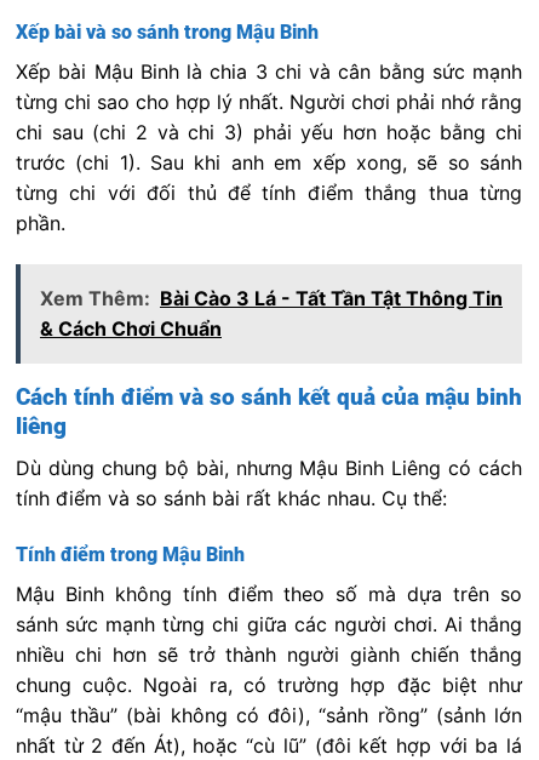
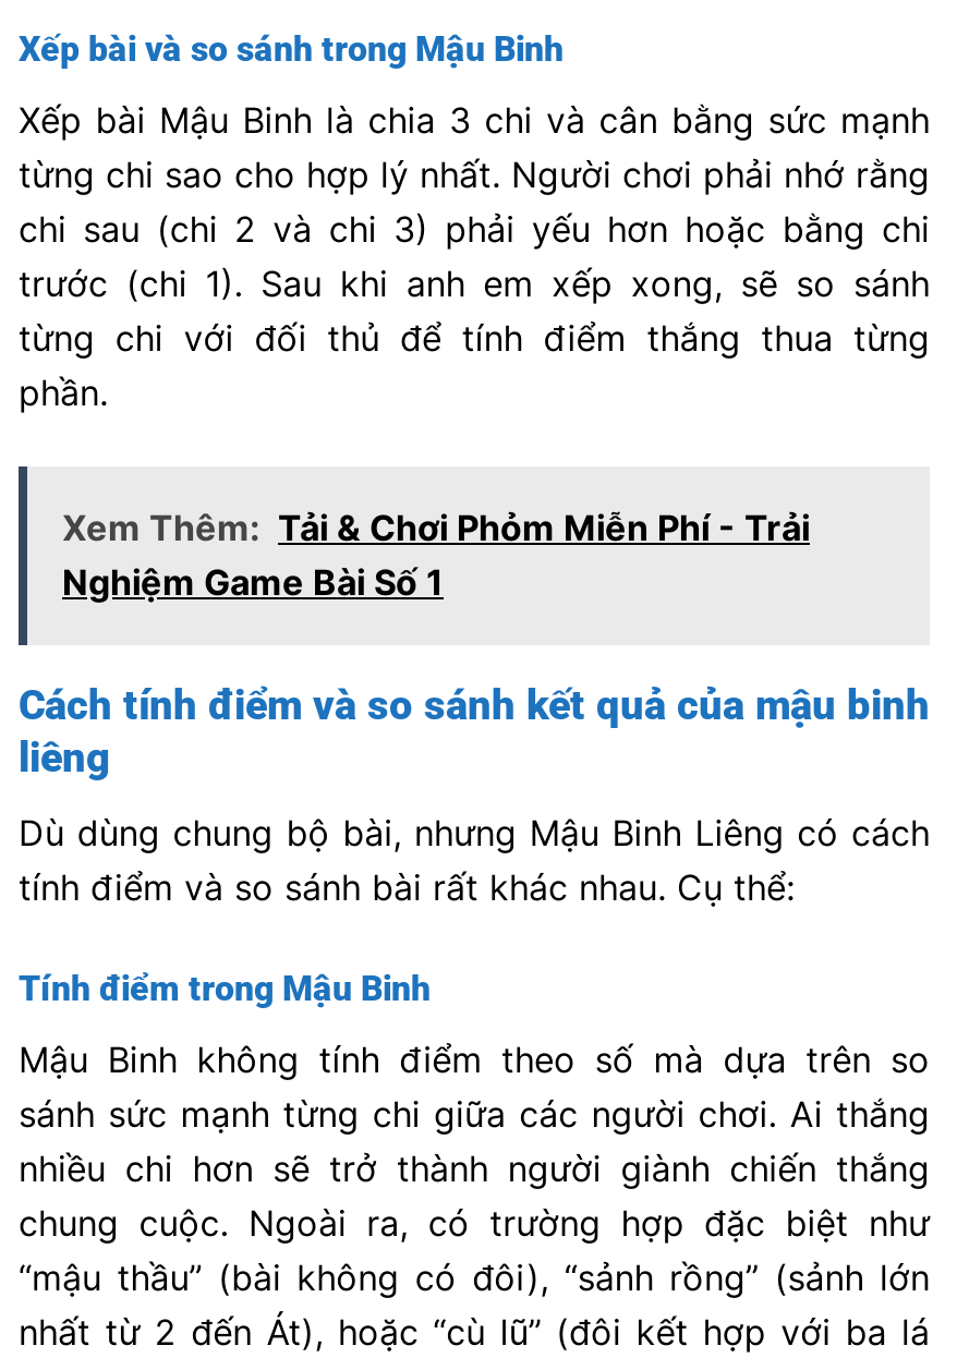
- Xem Thêm: Bài Cào 3 Lá - Tất Tần Tật Thông Tin
- & Cách Chơi Chuẩn
+ Xem Thêm: Tải & Chơi Phỏm Miễn Phí - Trải
+ Nghiệm Game Bài Số 1
